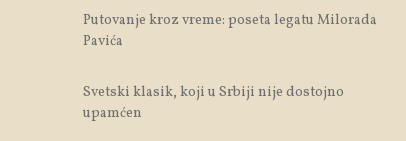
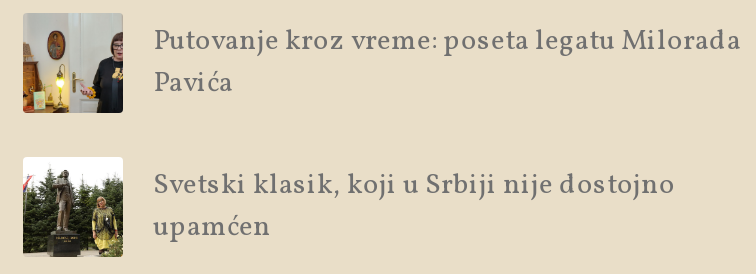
+ [image]

+ [image]
